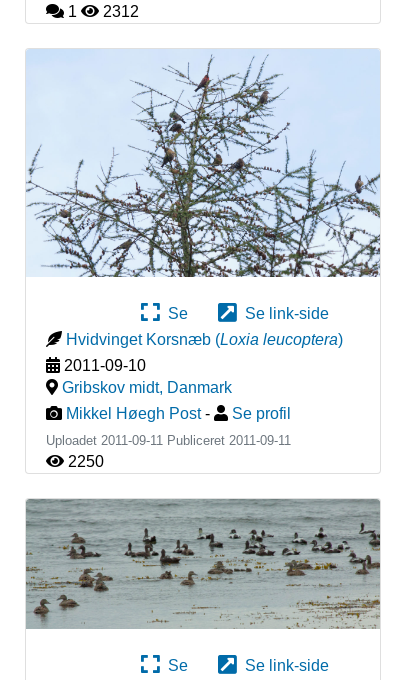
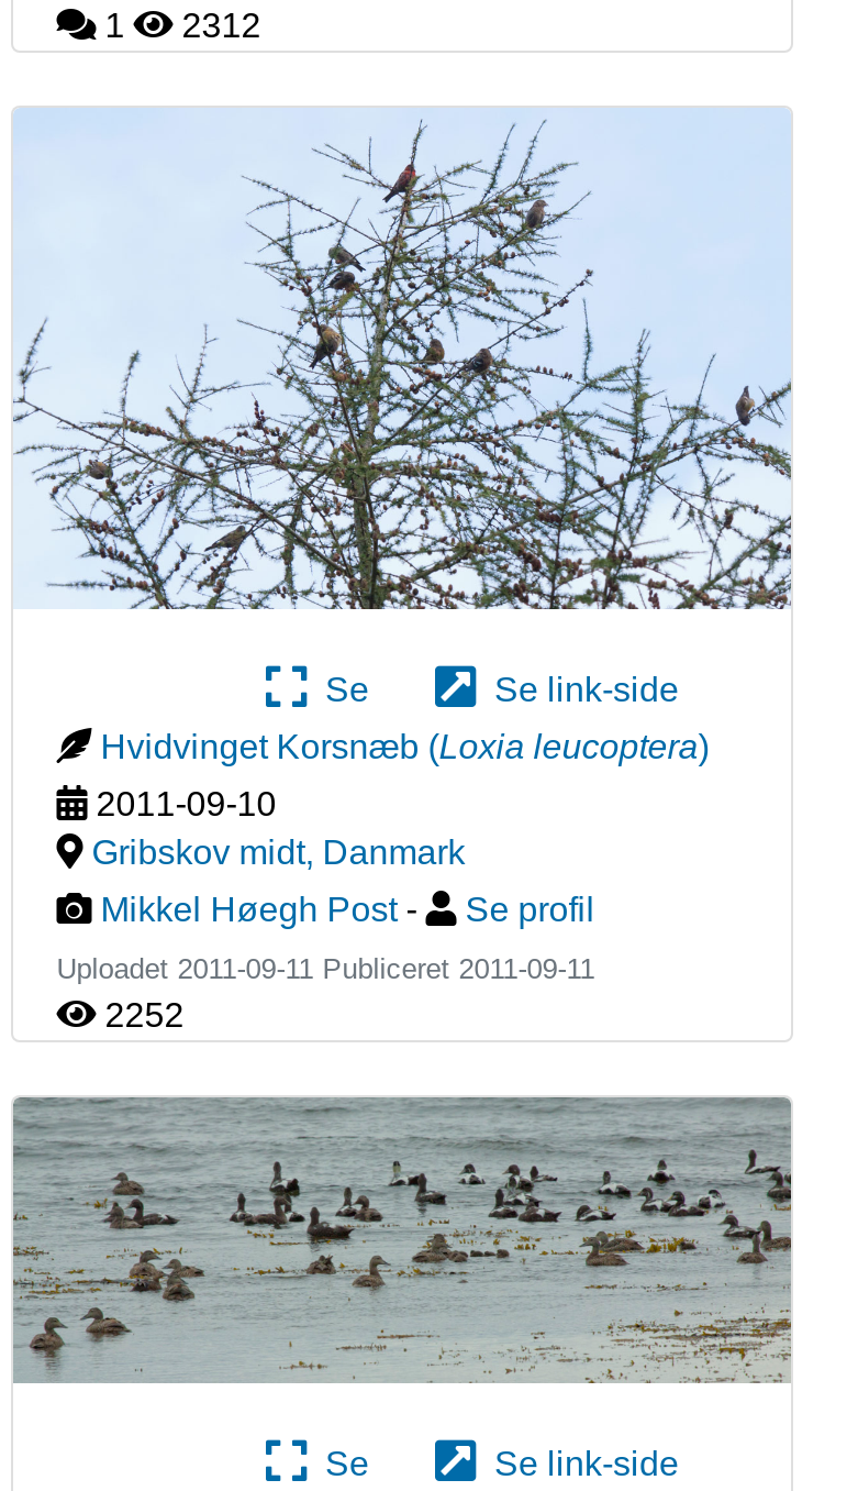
- 2250
+ 2252
